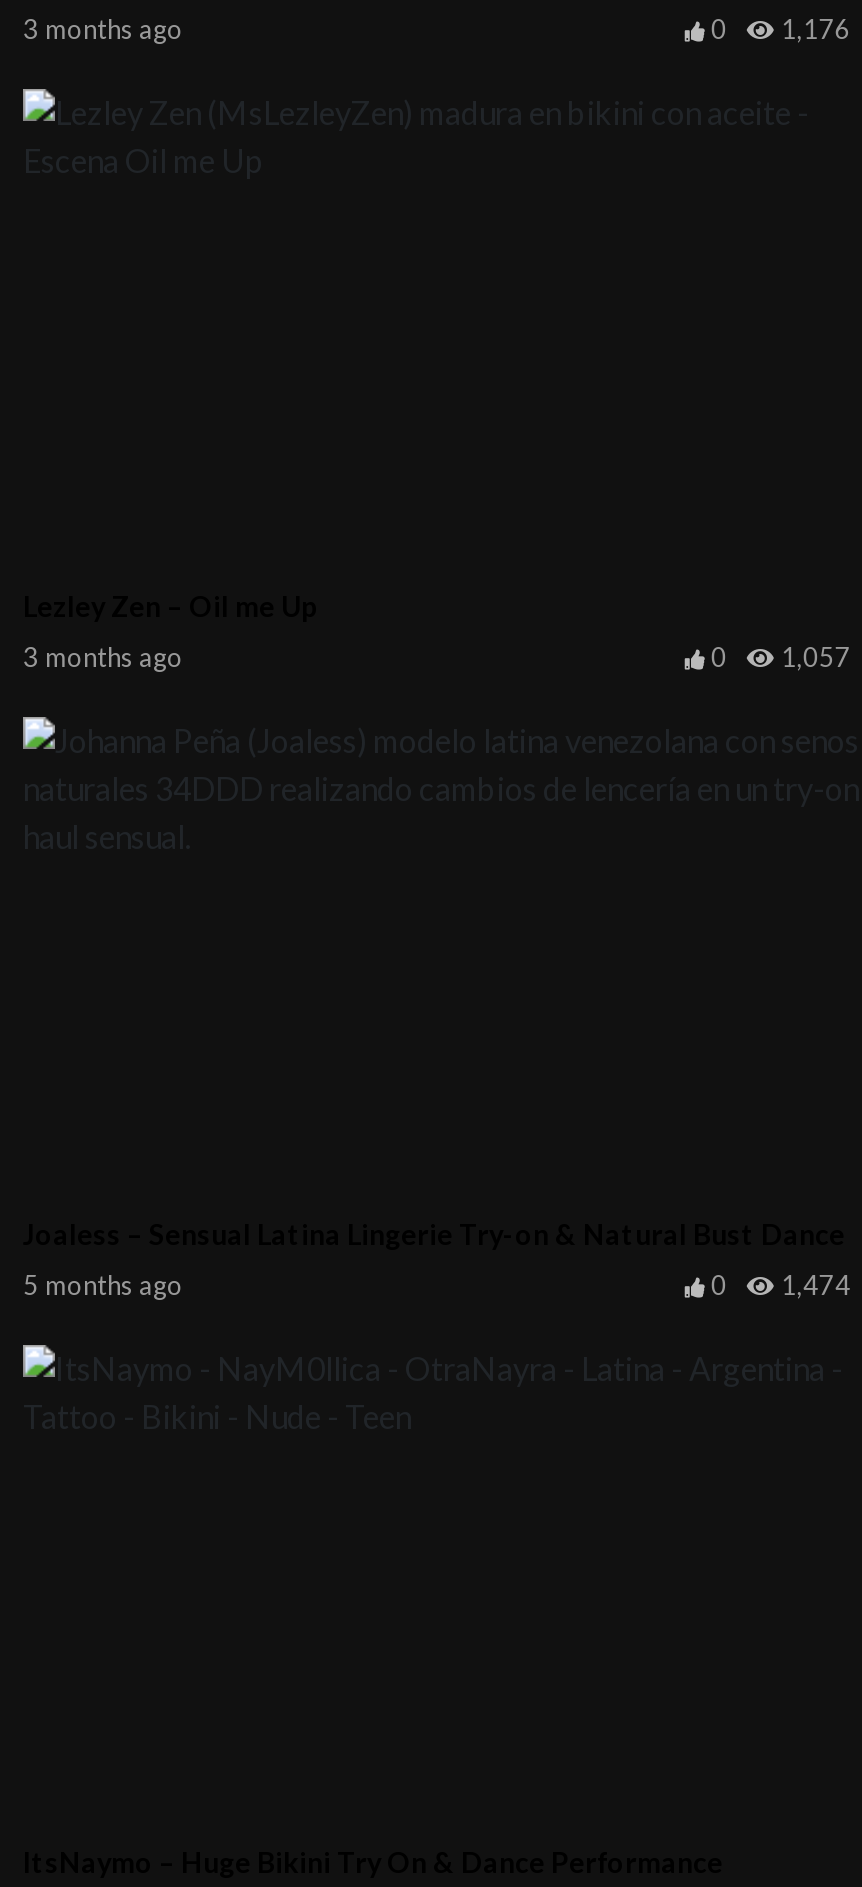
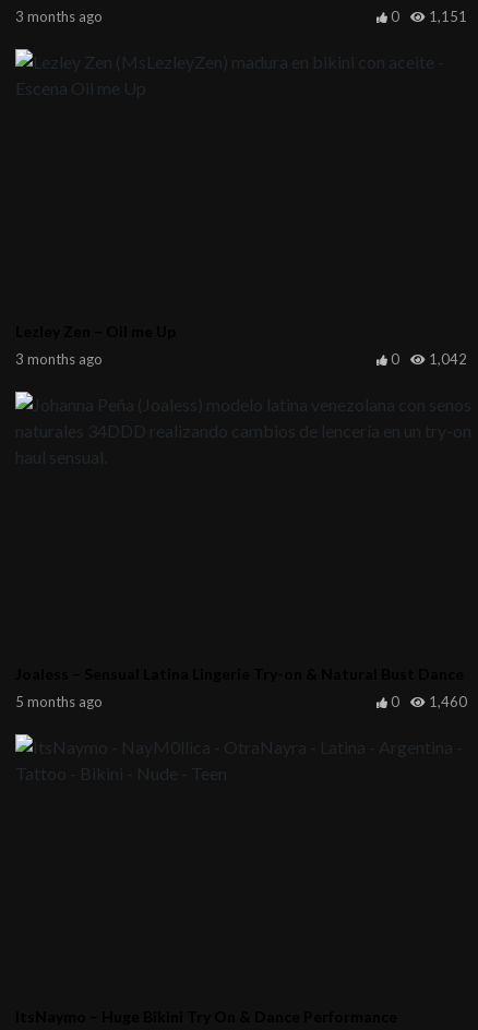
- 0 1,176
+ 0 1,151

- 0 1,057
+ 0 1,042

- 0 1,474
+ 0 1,460
